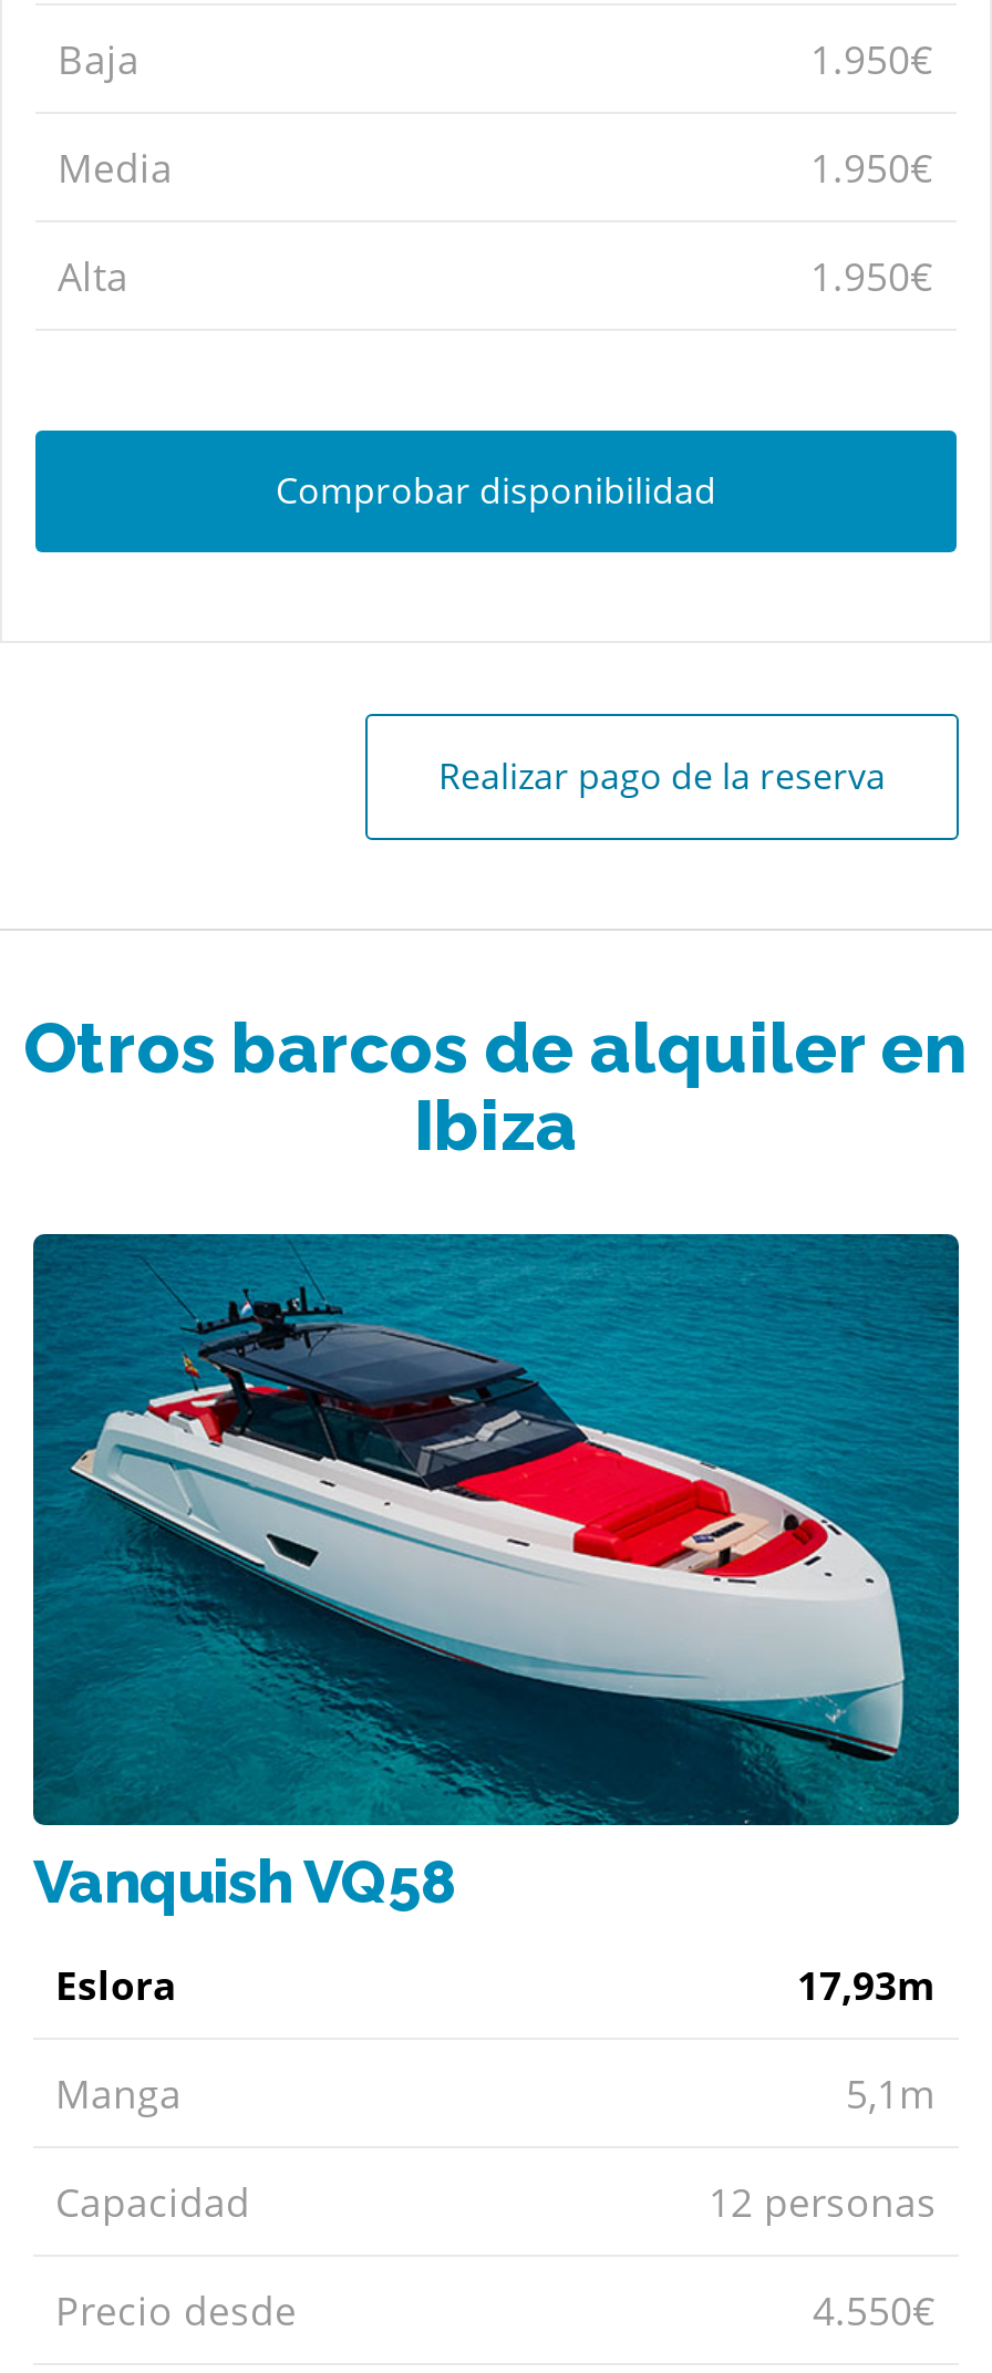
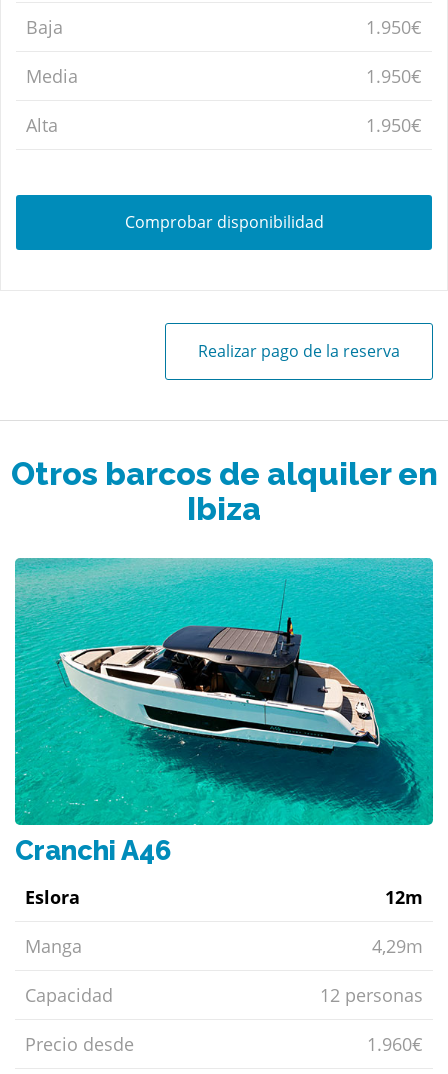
- [image]
- Vanquish VQ58
+ [image]
+ Cranchi A46

- 17,93m
+ 12m

- 5,1m
+ 4,29m

- 4.550€
+ 1.960€
